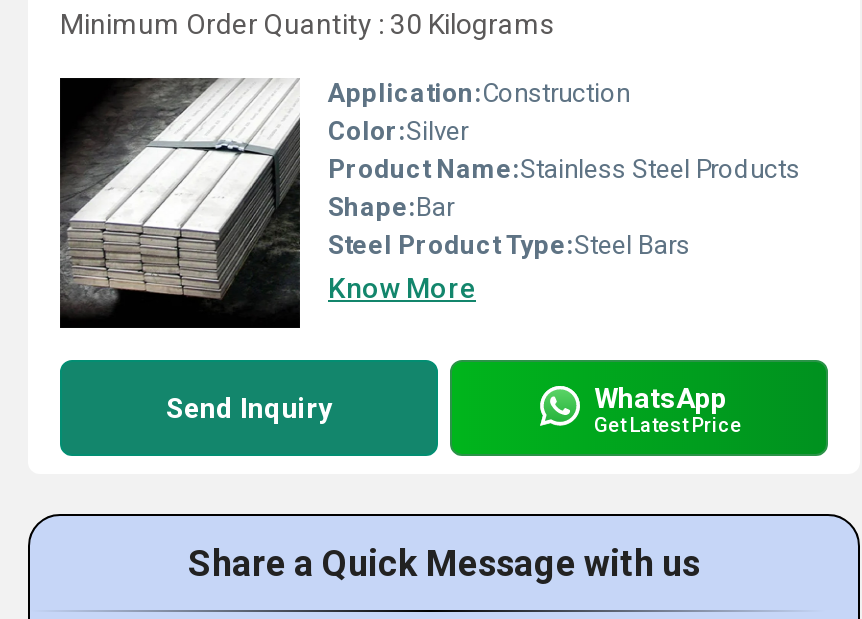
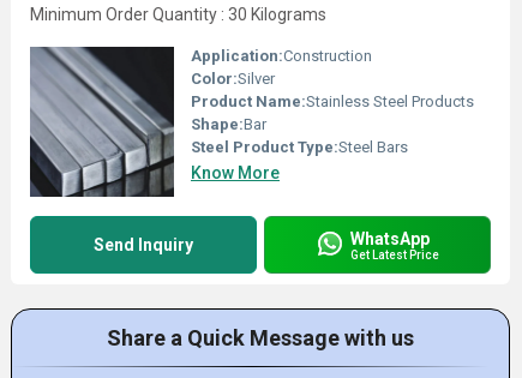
- [image]
+ [image]
